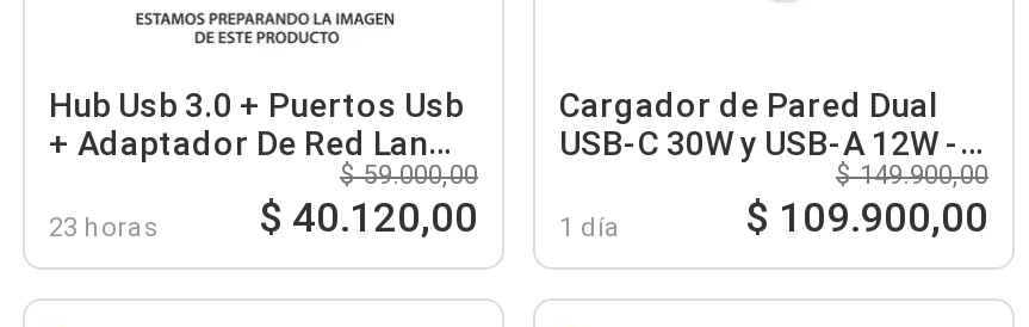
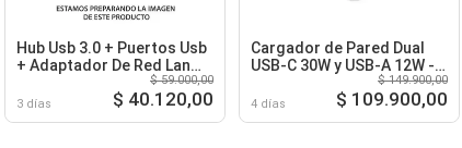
- 23 horas
+ 3 días

- 1 día
+ 4 días
